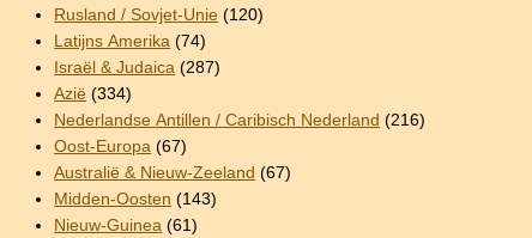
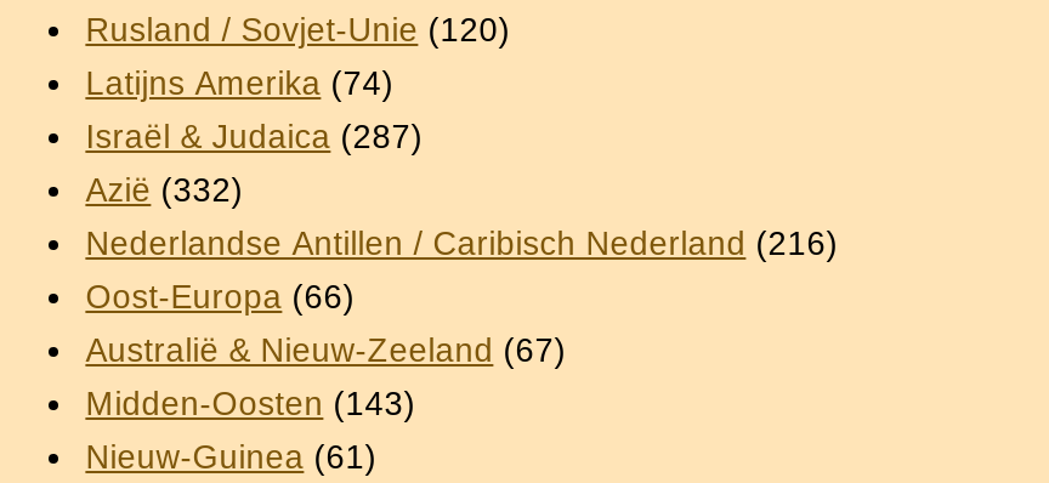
- Azië (334)
+ Azië (332)

- Oost-Europa (67)
+ Oost-Europa (66)
